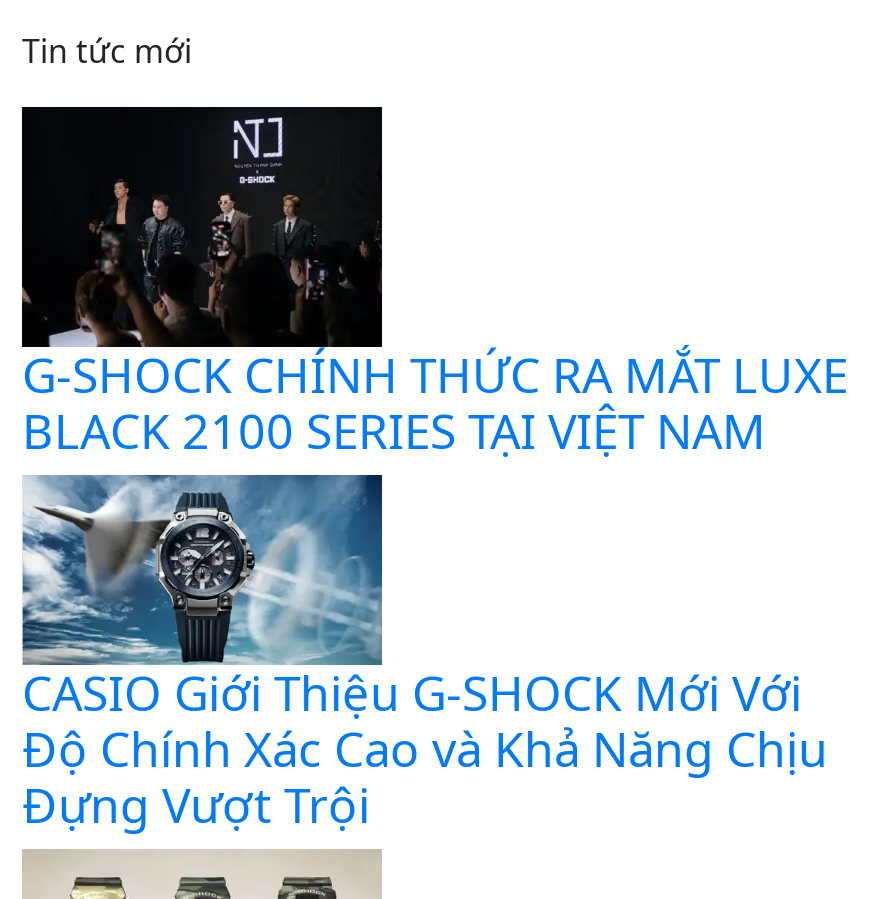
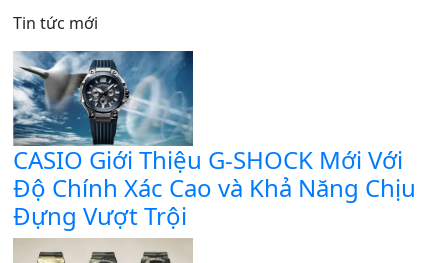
- [image]
- G-SHOCK CHÍNH THỨC RA MẮT LUXE
- BLACK 2100 SERIES TẠI VIỆT NAM
